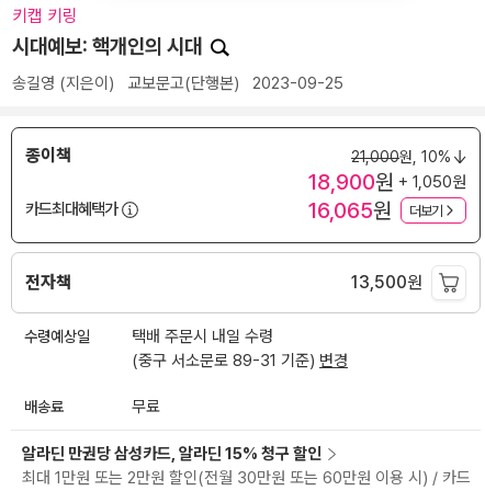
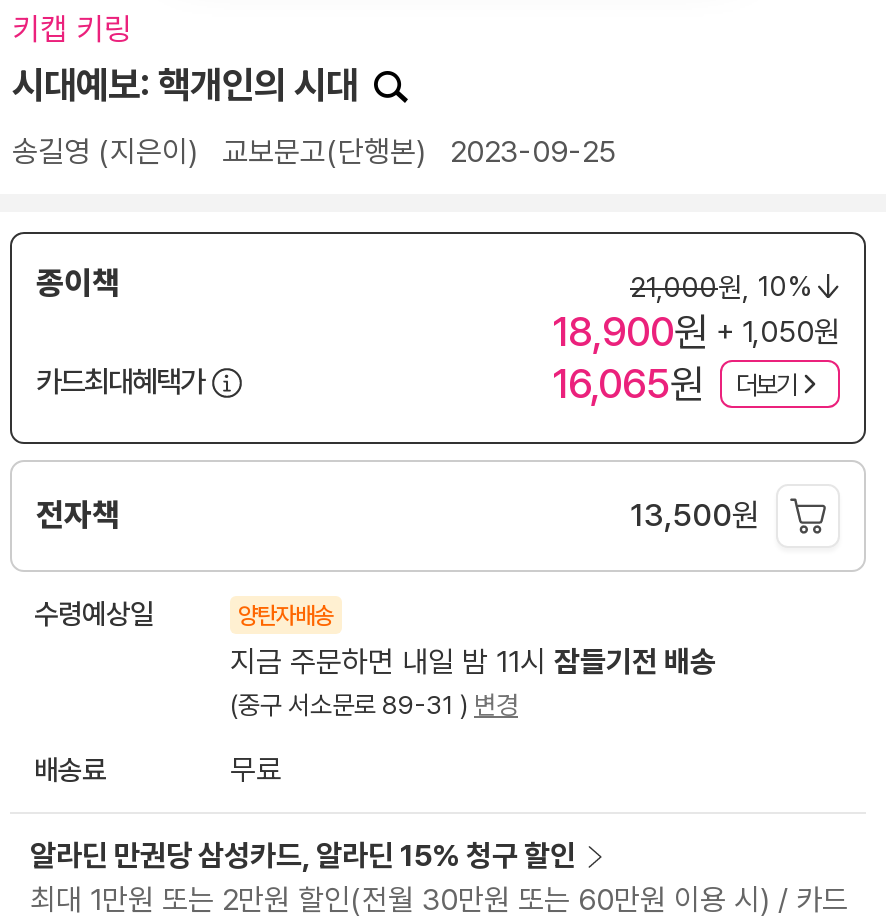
- 택배 주문시 내일 수령
- (중구 서소문로 89-31 기준) 변경
+ 양탄자배송
+ 지금 주문하면 내일 밤 11시 잠들기전 배송
+ (중구 서소문로 89-31 ) 변경
